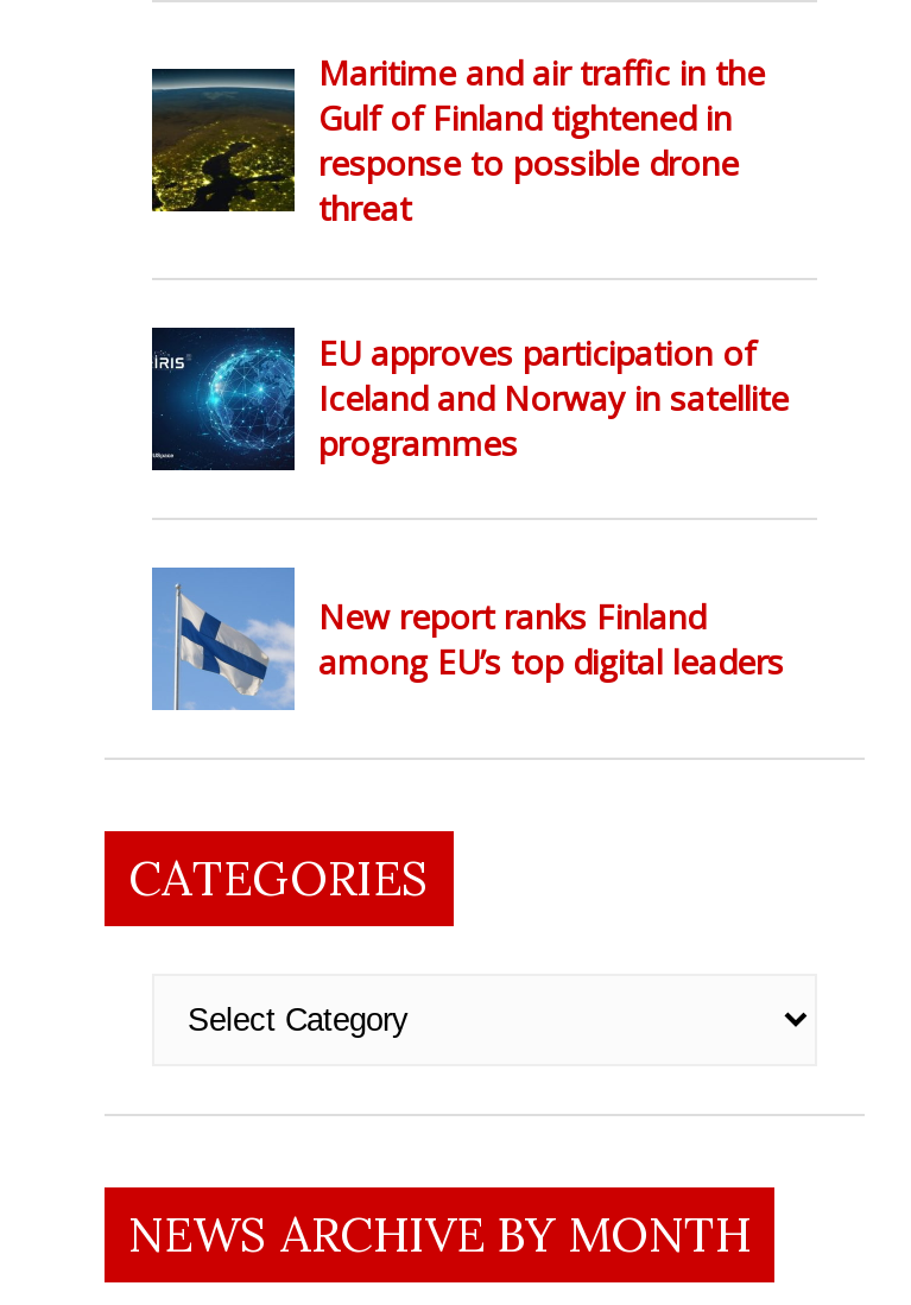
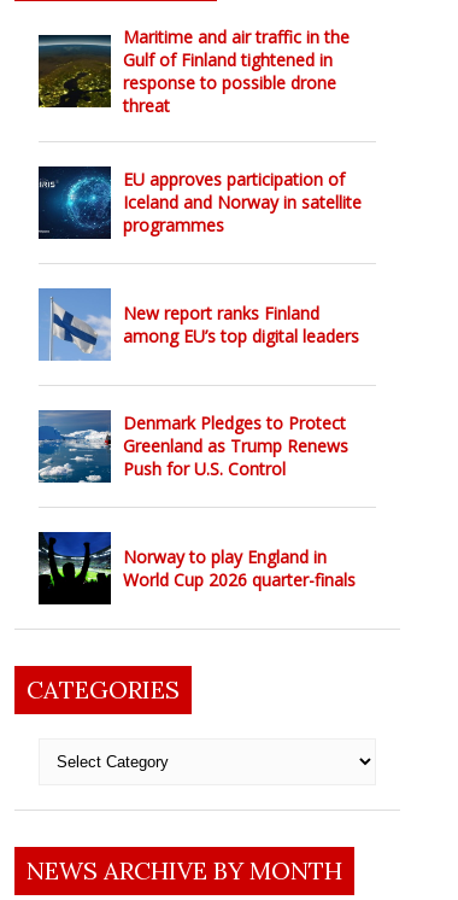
+ [image]
+ Denmark Pledges to Protect
+ Greenland as Trump Renews
+ Push for U.S. Control

+ [image]
+ Norway to play England in
+ World Cup 2026 quarter-finals
